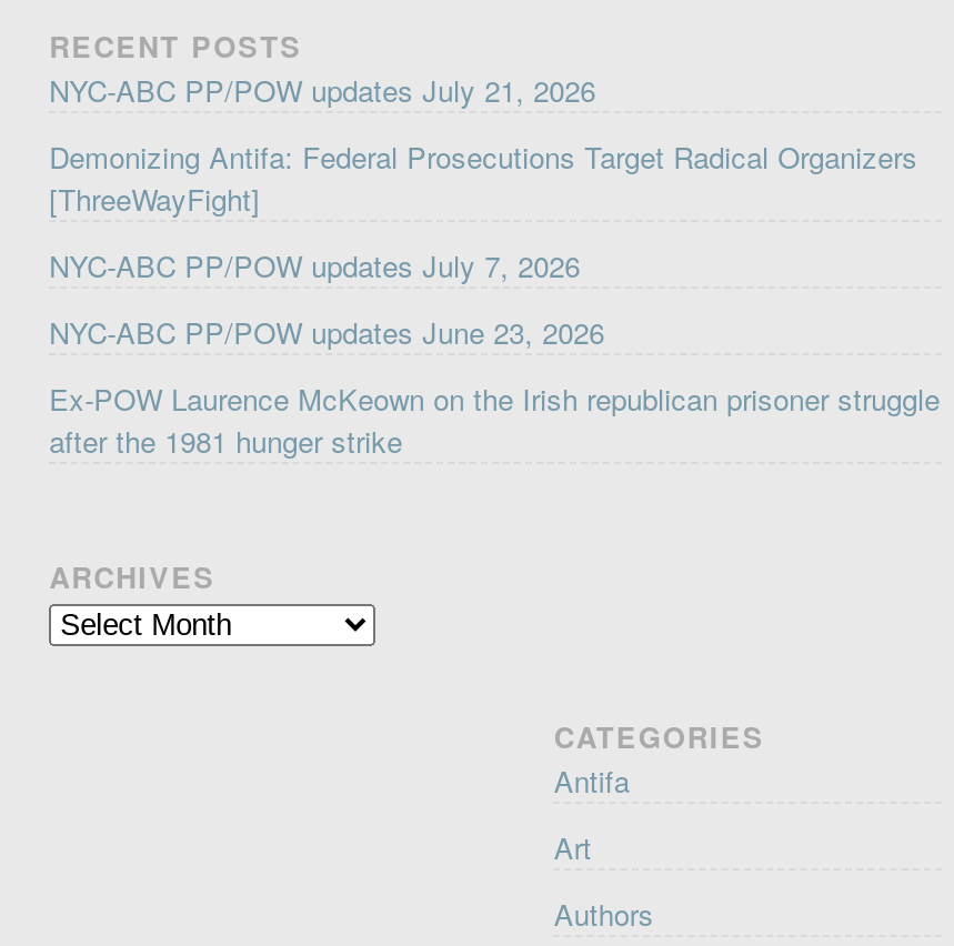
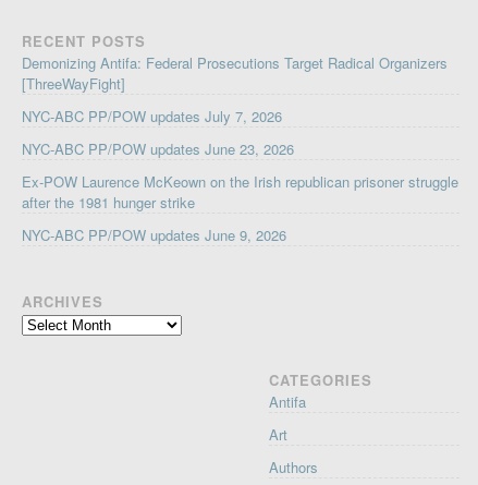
- NYC-ABC PP/POW updates July 21, 2026

moved up: Demonizing Antifa: Federal Prosecutions Target Radical Organizers | [ThreeWayFight] | NYC-ABC PP/POW updates July 7, 2026 | NYC-ABC PP/POW updates June 23, 2026 | Ex-POW Laurence McKeown on the Irish republican prisoner struggle | after the 1981 hunger strike

+ NYC-ABC PP/POW updates June 9, 2026
